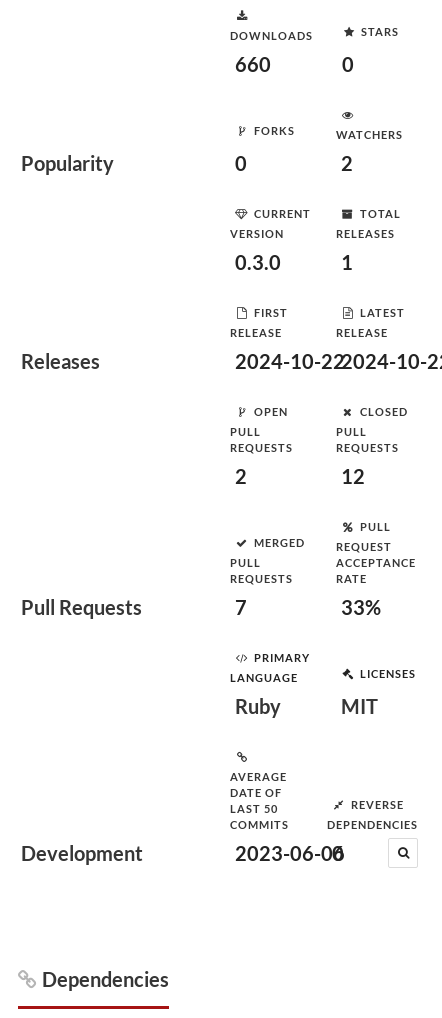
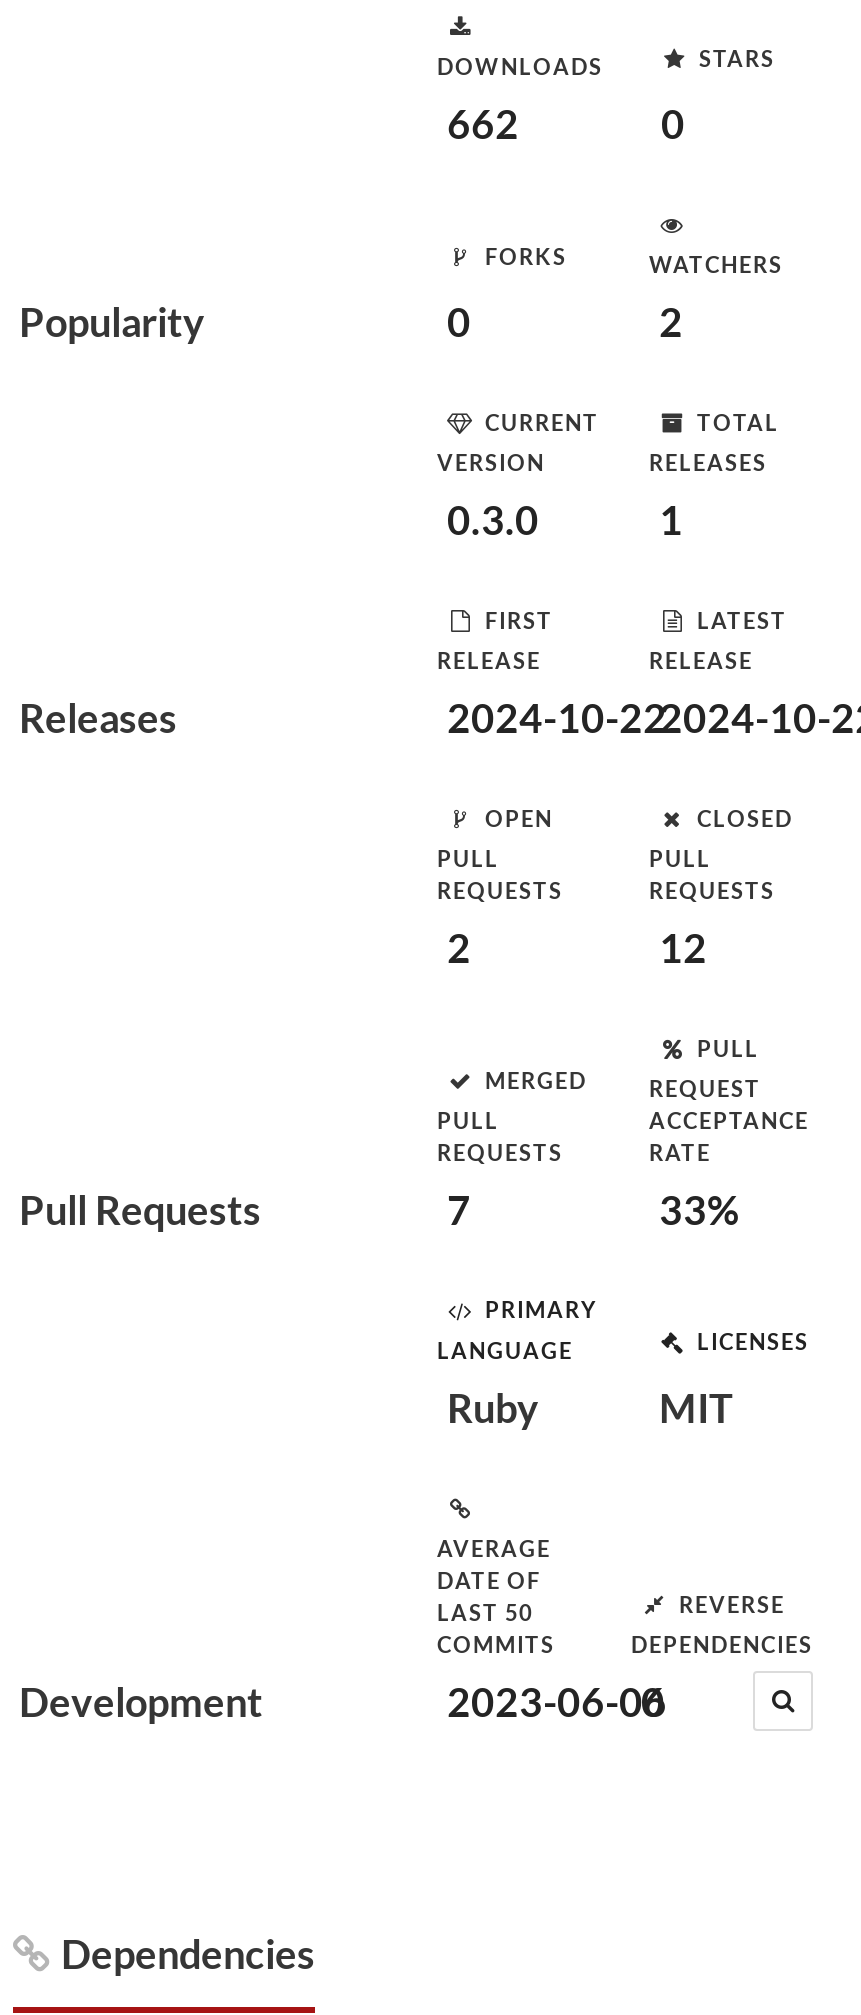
- 660
+ 662
